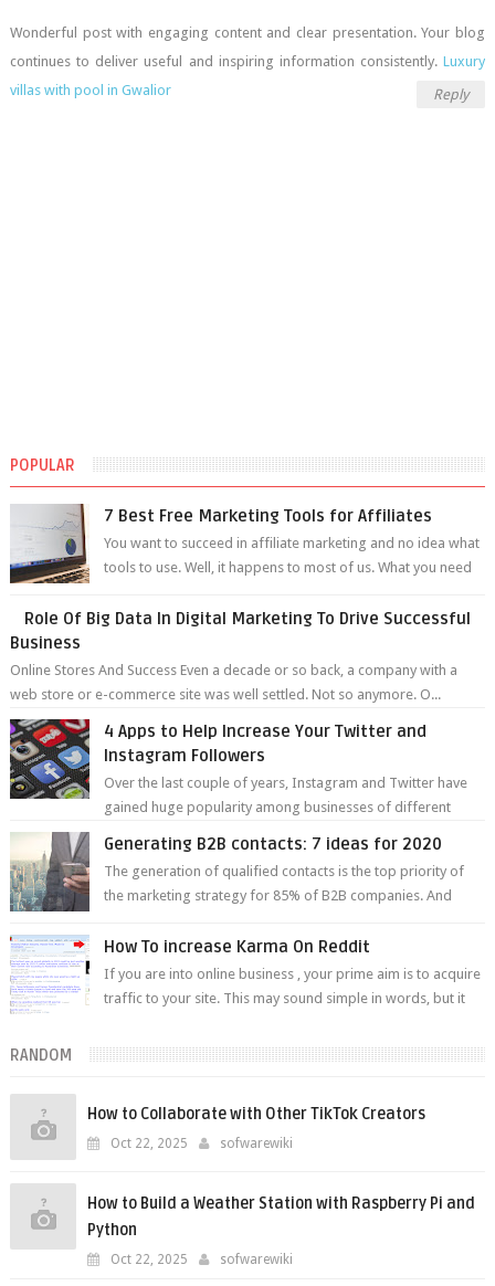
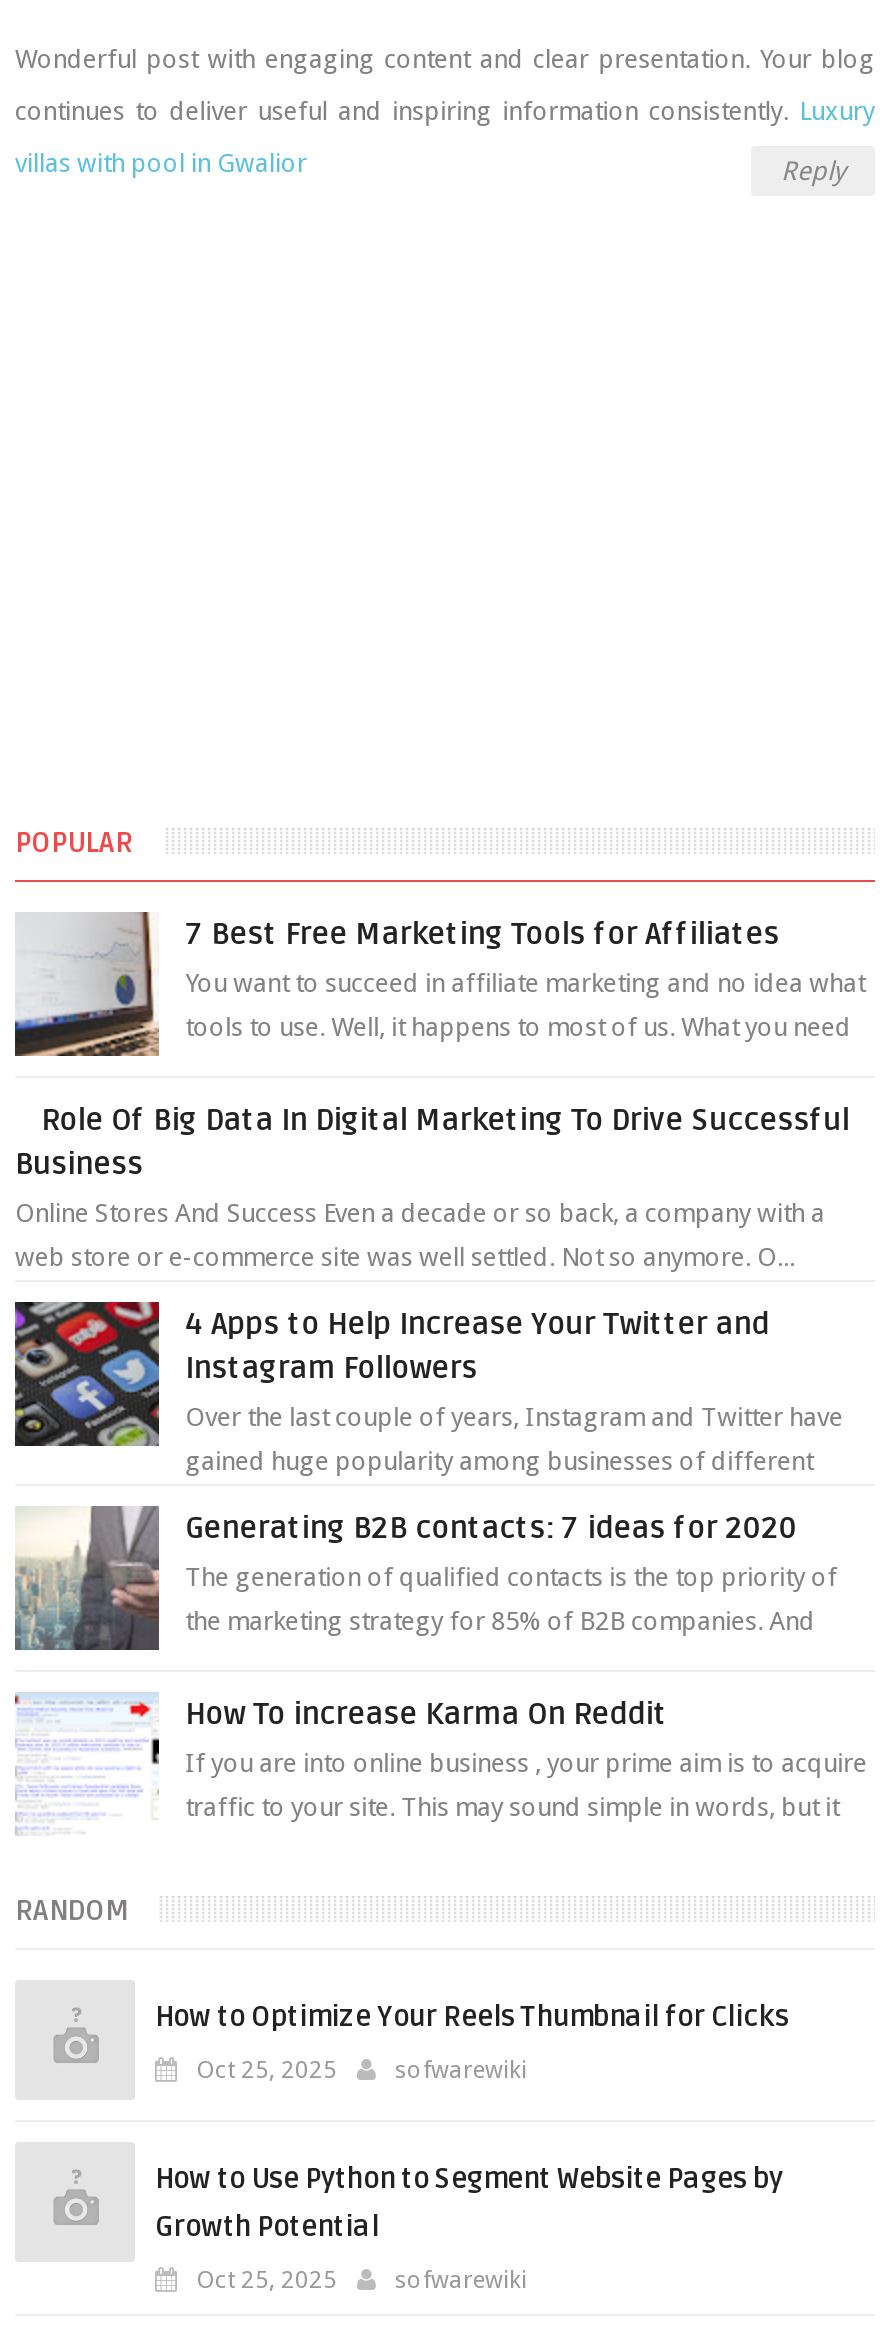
- How to Collaborate with Other TikTok Creators
+ How to Optimize Your Reels Thumbnail for Clicks

- Oct 22, 2025
+ Oct 25, 2025

- How to Build a Weather Station with Raspberry Pi and
- Python
+ How to Use Python to Segment Website Pages by
+ Growth Potential

- Oct 22, 2025
+ Oct 25, 2025
